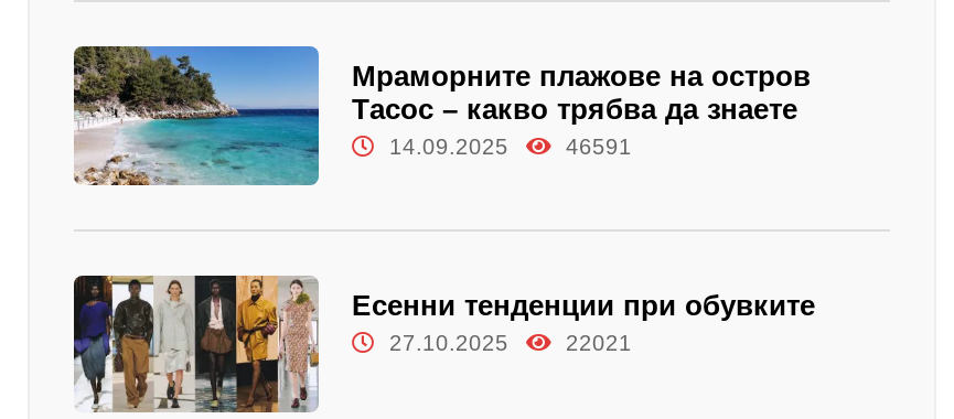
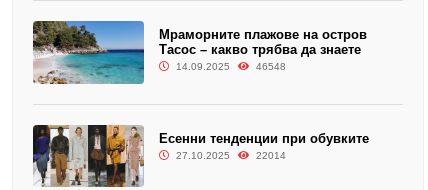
- 46591
+ 46548

- 22021
+ 22014
